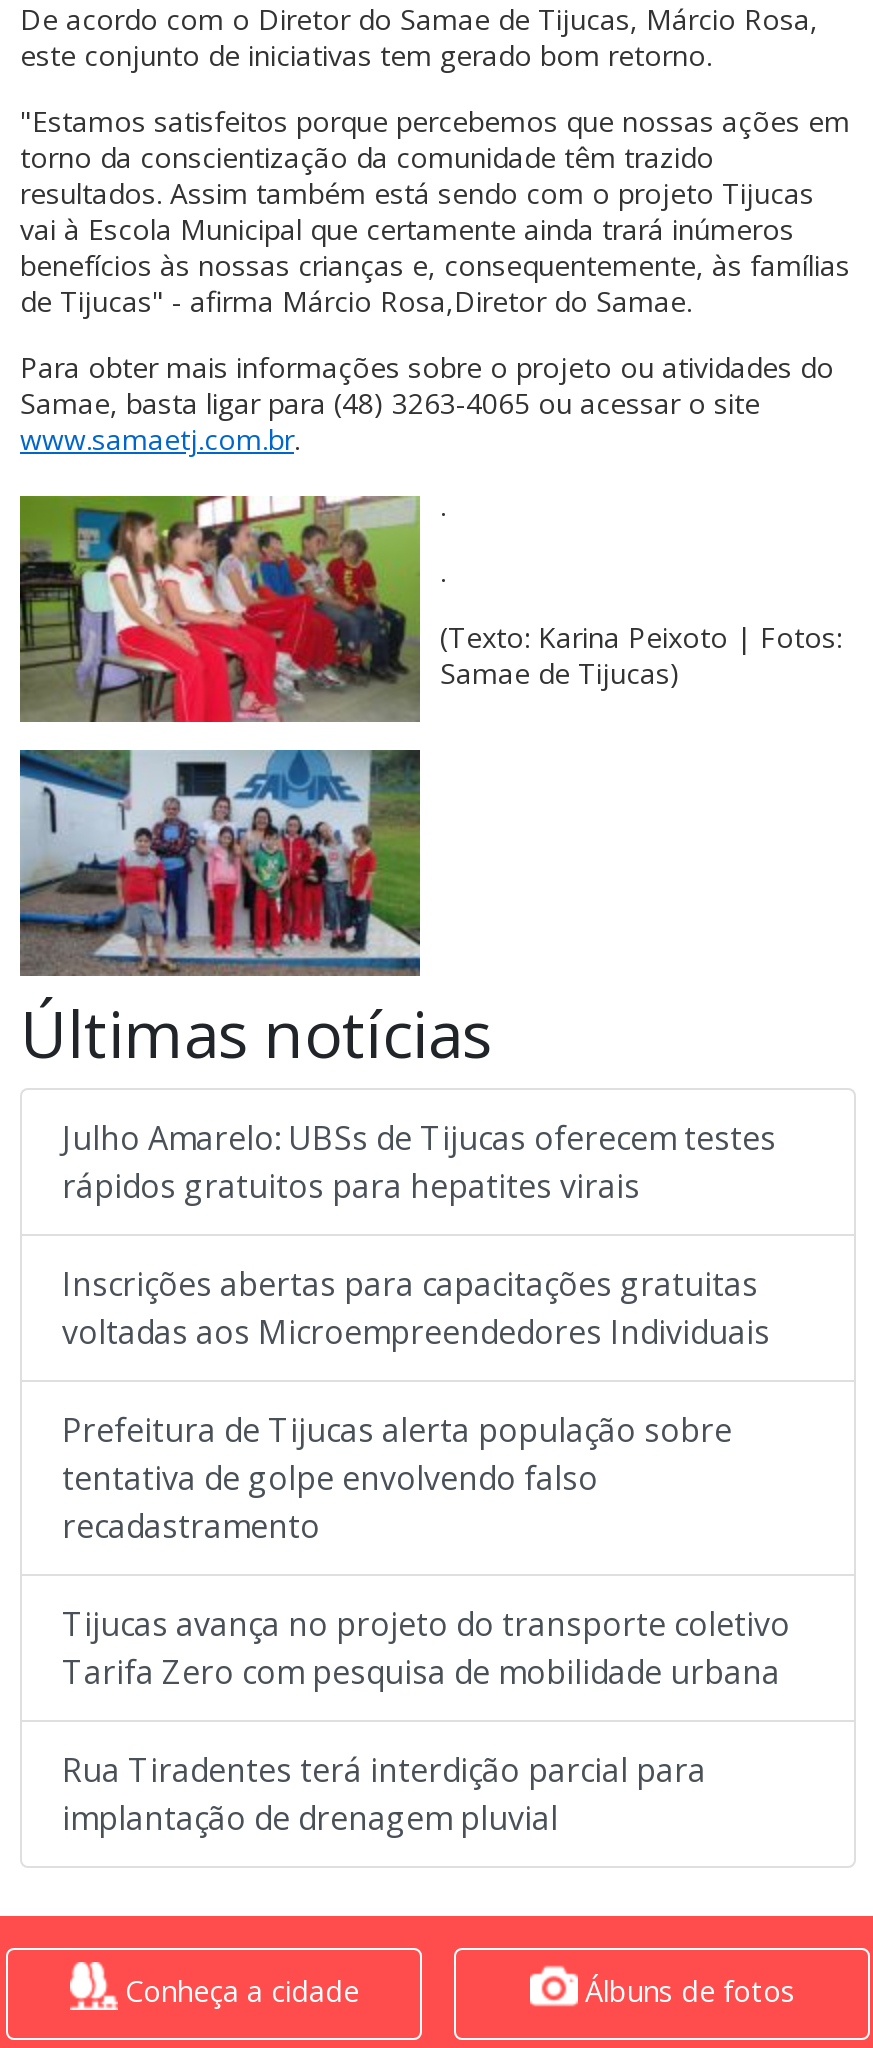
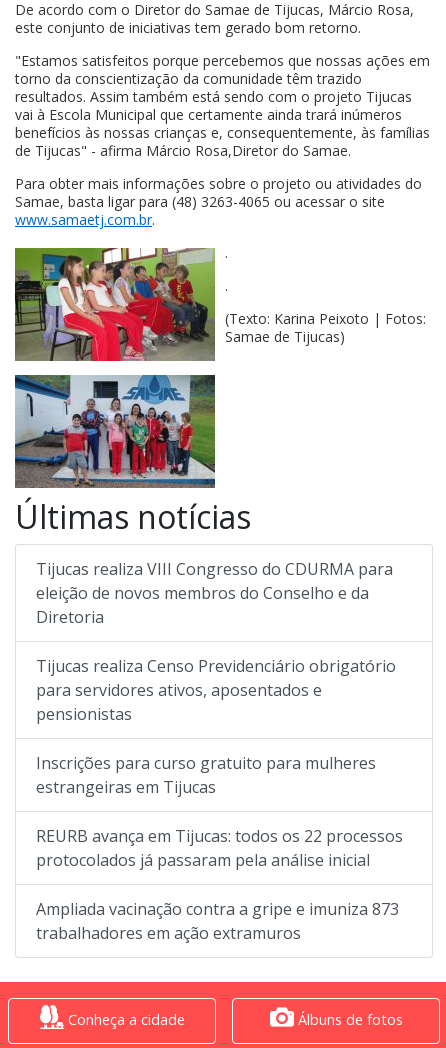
- Julho Amarelo: UBSs de Tijucas oferecem testes
- rápidos gratuitos para hepatites virais
+ Tijucas realiza VIII Congresso do CDURMA para
+ eleição de novos membros do Conselho e da
+ Diretoria

- Inscrições abertas para capacitações gratuitas
- voltadas aos Microempreendedores Individuais
+ Tijucas realiza Censo Previdenciário obrigatório
+ para servidores ativos, aposentados e
+ pensionistas

- Prefeitura de Tijucas alerta população sobre
- tentativa de golpe envolvendo falso
- recadastramento
+ Inscrições para curso gratuito para mulheres
+ estrangeiras em Tijucas

- Tijucas avança no projeto do transporte coletivo
- Tarifa Zero com pesquisa de mobilidade urbana
+ REURB avança em Tijucas: todos os 22 processos
+ protocolados já passaram pela análise inicial

- Rua Tiradentes terá interdição parcial para
- implantação de drenagem pluvial
+ Ampliada vacinação contra a gripe e imuniza 873
+ trabalhadores em ação extramuros
